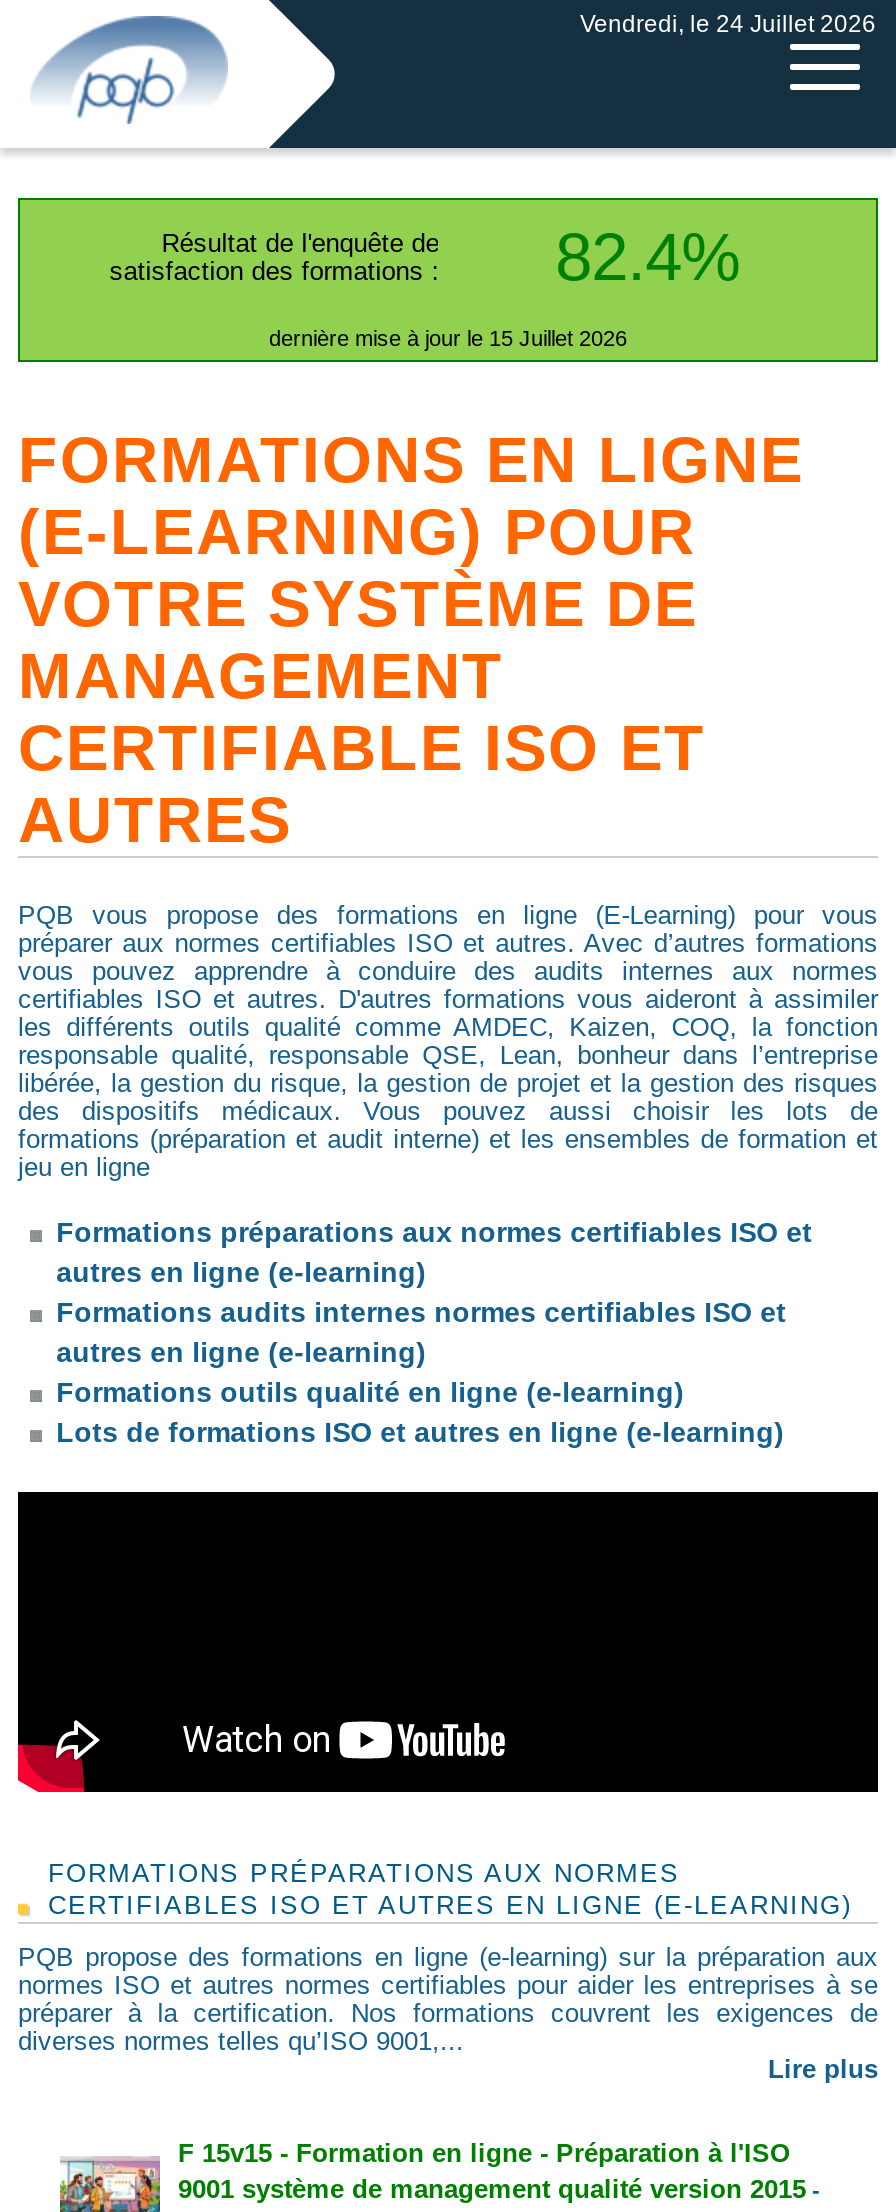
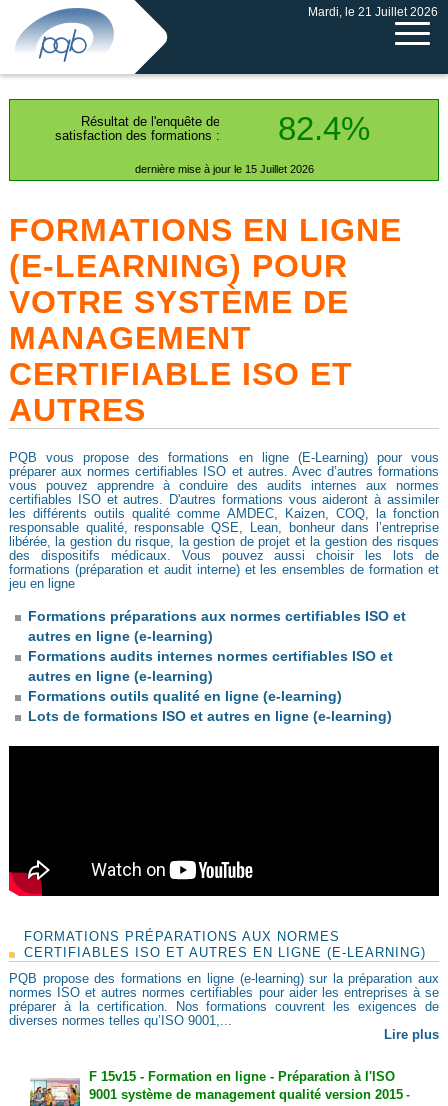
- Vendredi, le 24 Juillet 2026
+ Mardi, le 21 Juillet 2026
